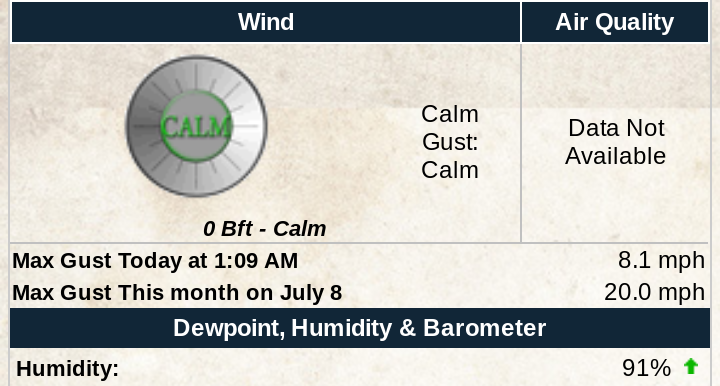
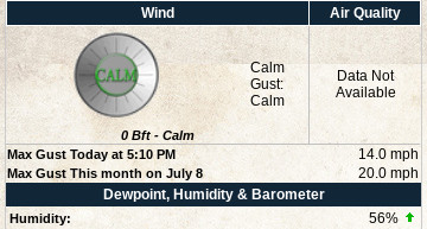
- Max Gust Today at 1:09 AM
+ Max Gust Today at 5:10 PM

- 8.1 mph
+ 14.0 mph

- 91%
+ 56%
